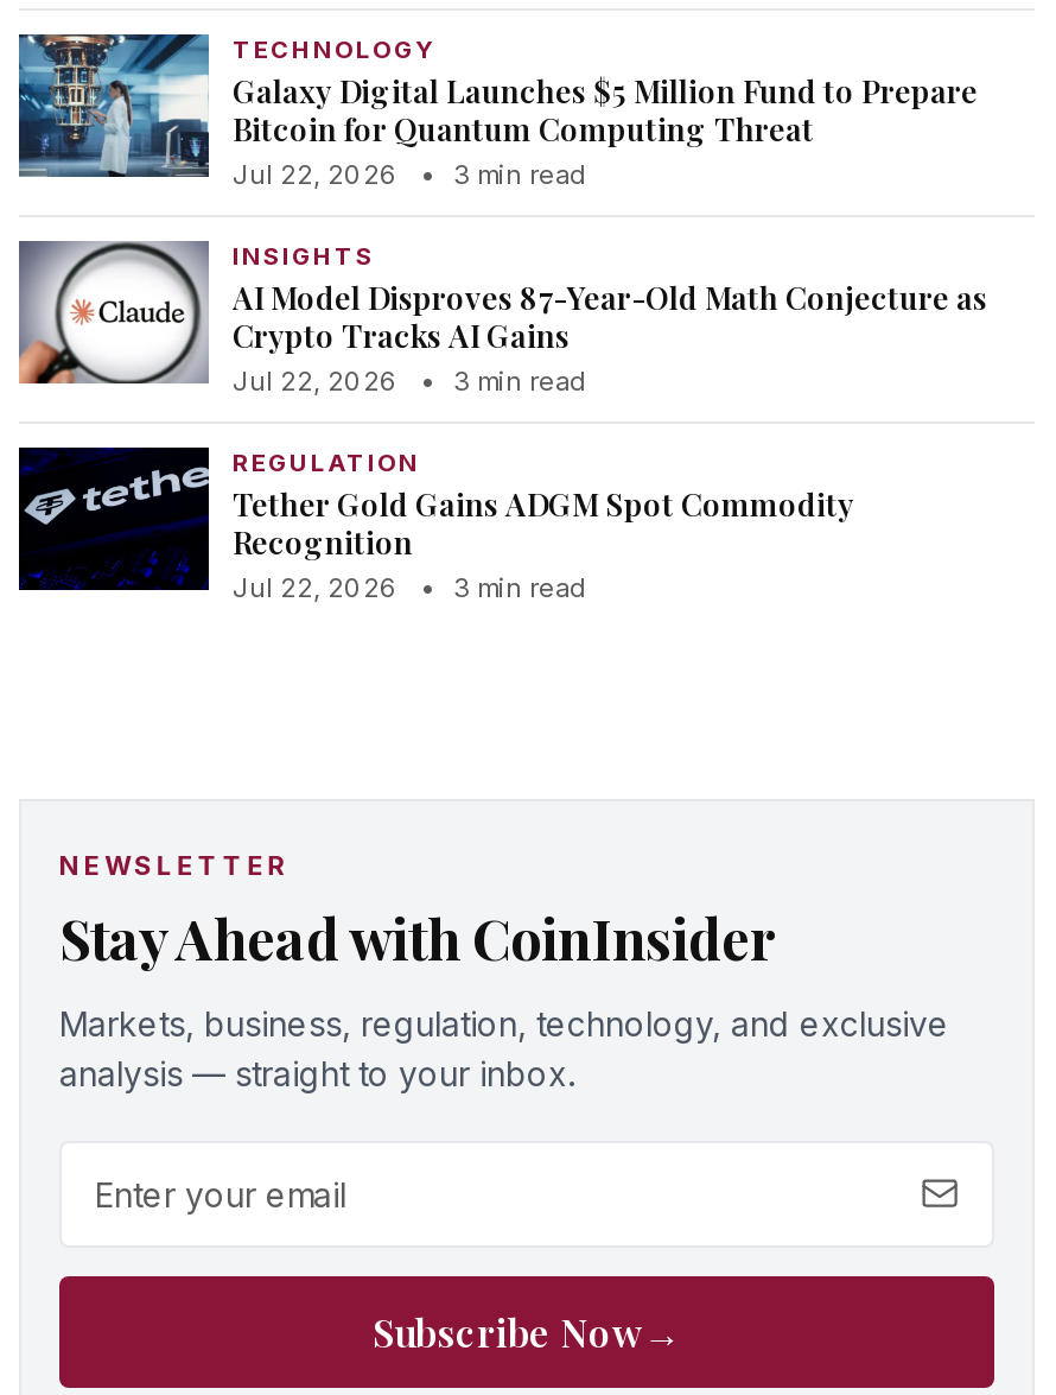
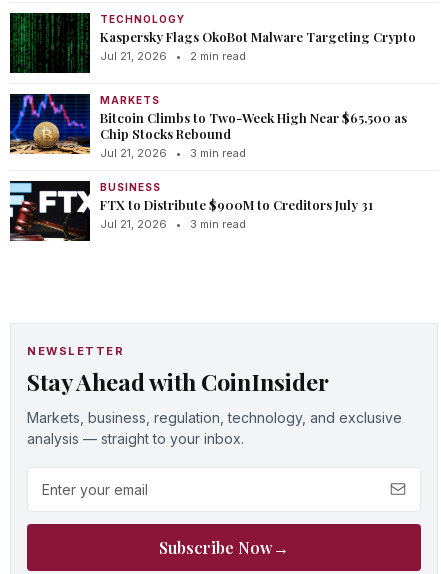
- [image]
- Galaxy Digital Launches $5 Million Fund to Prepare
- Bitcoin for Quantum Computing Threat
- Jul 22, 2026 • 3 min read
+ [image]
+ Kaspersky Flags OkoBot Malware Targeting Crypto
+ Jul 21, 2026 • 2 min read

- [image]
- INSIGHTS
- AI Model Disproves 87-Year-Old Math Conjecture as
- Crypto Tracks AI Gains
- Jul 22, 2026 • 3 min read
+ [image]
+ MARKETS
+ Bitcoin Climbs to Two-Week High Near $65,500 as
+ Chip Stocks Rebound
+ Jul 21, 2026 • 3 min read

- [image]
- REGULATION
- Tether Gold Gains ADGM Spot Commodity
- Recognition
- Jul 22, 2026 • 3 min read
+ [image]
+ BUSINESS
+ FTX to Distribute $900M to Creditors July 31
+ Jul 21, 2026 • 3 min read
